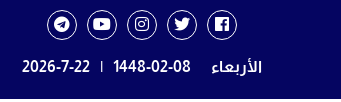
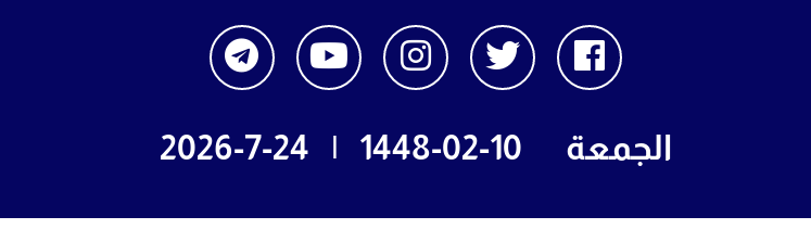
- 2026-7-22
+ 2026-7-24

- الأربعاء
- 1448-02-08
+ الجمعة
+ 1448-02-10
